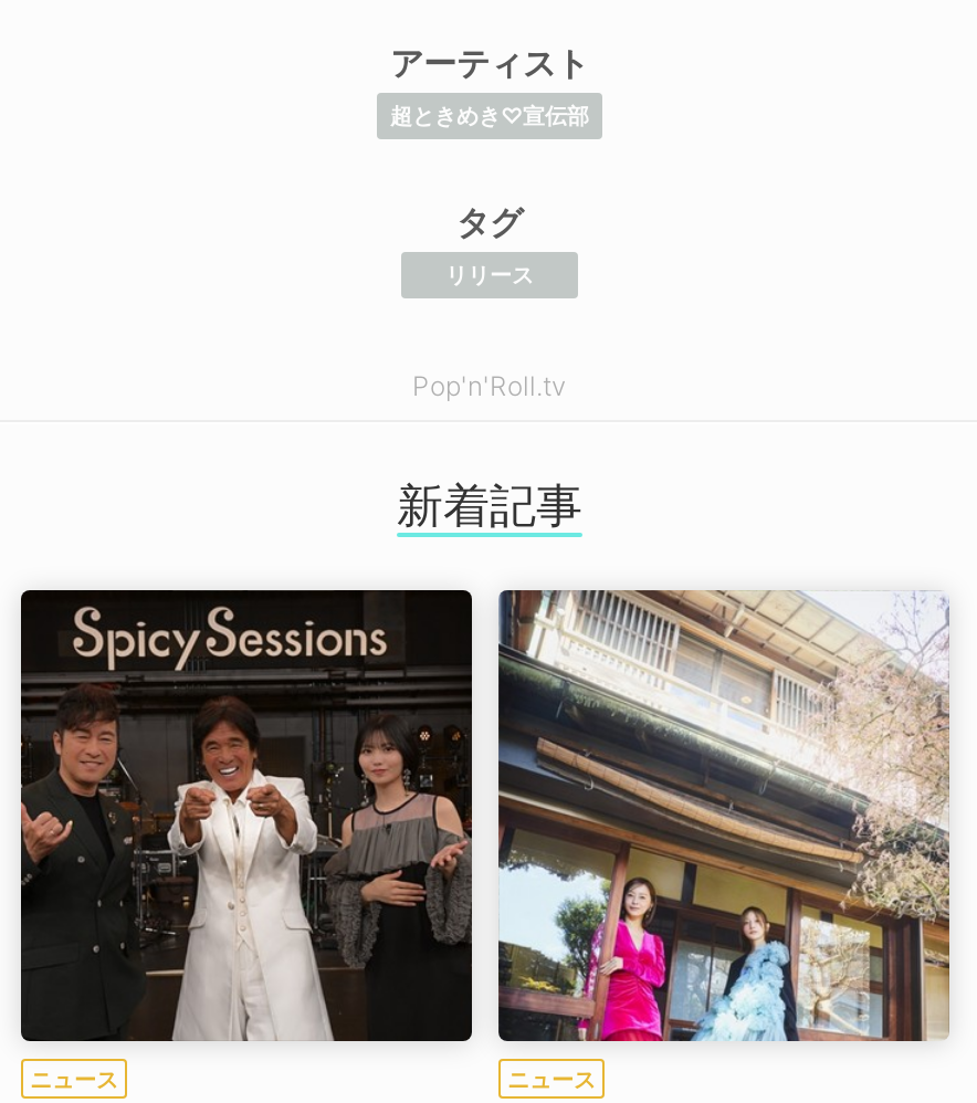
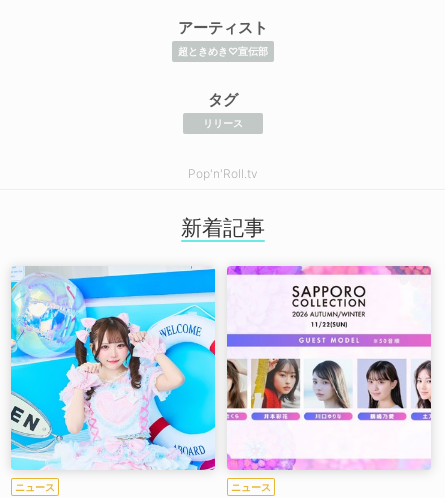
- [image]
+ [image]

- [image]
+ [image]
